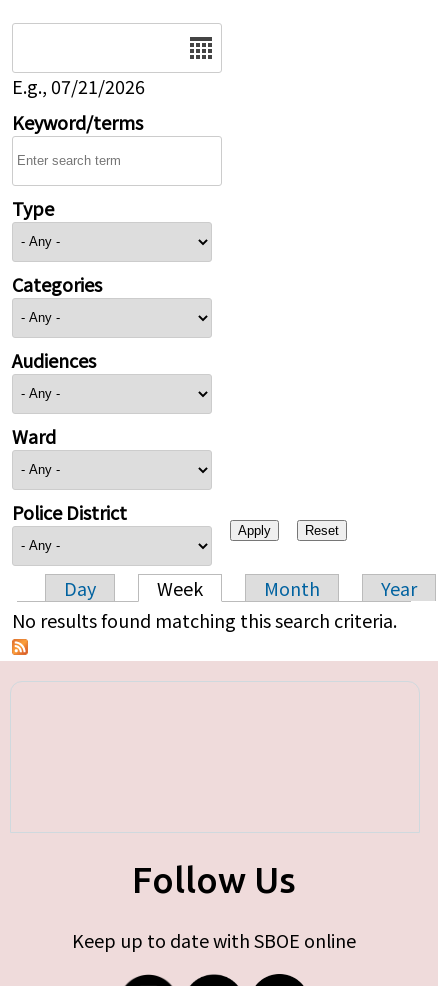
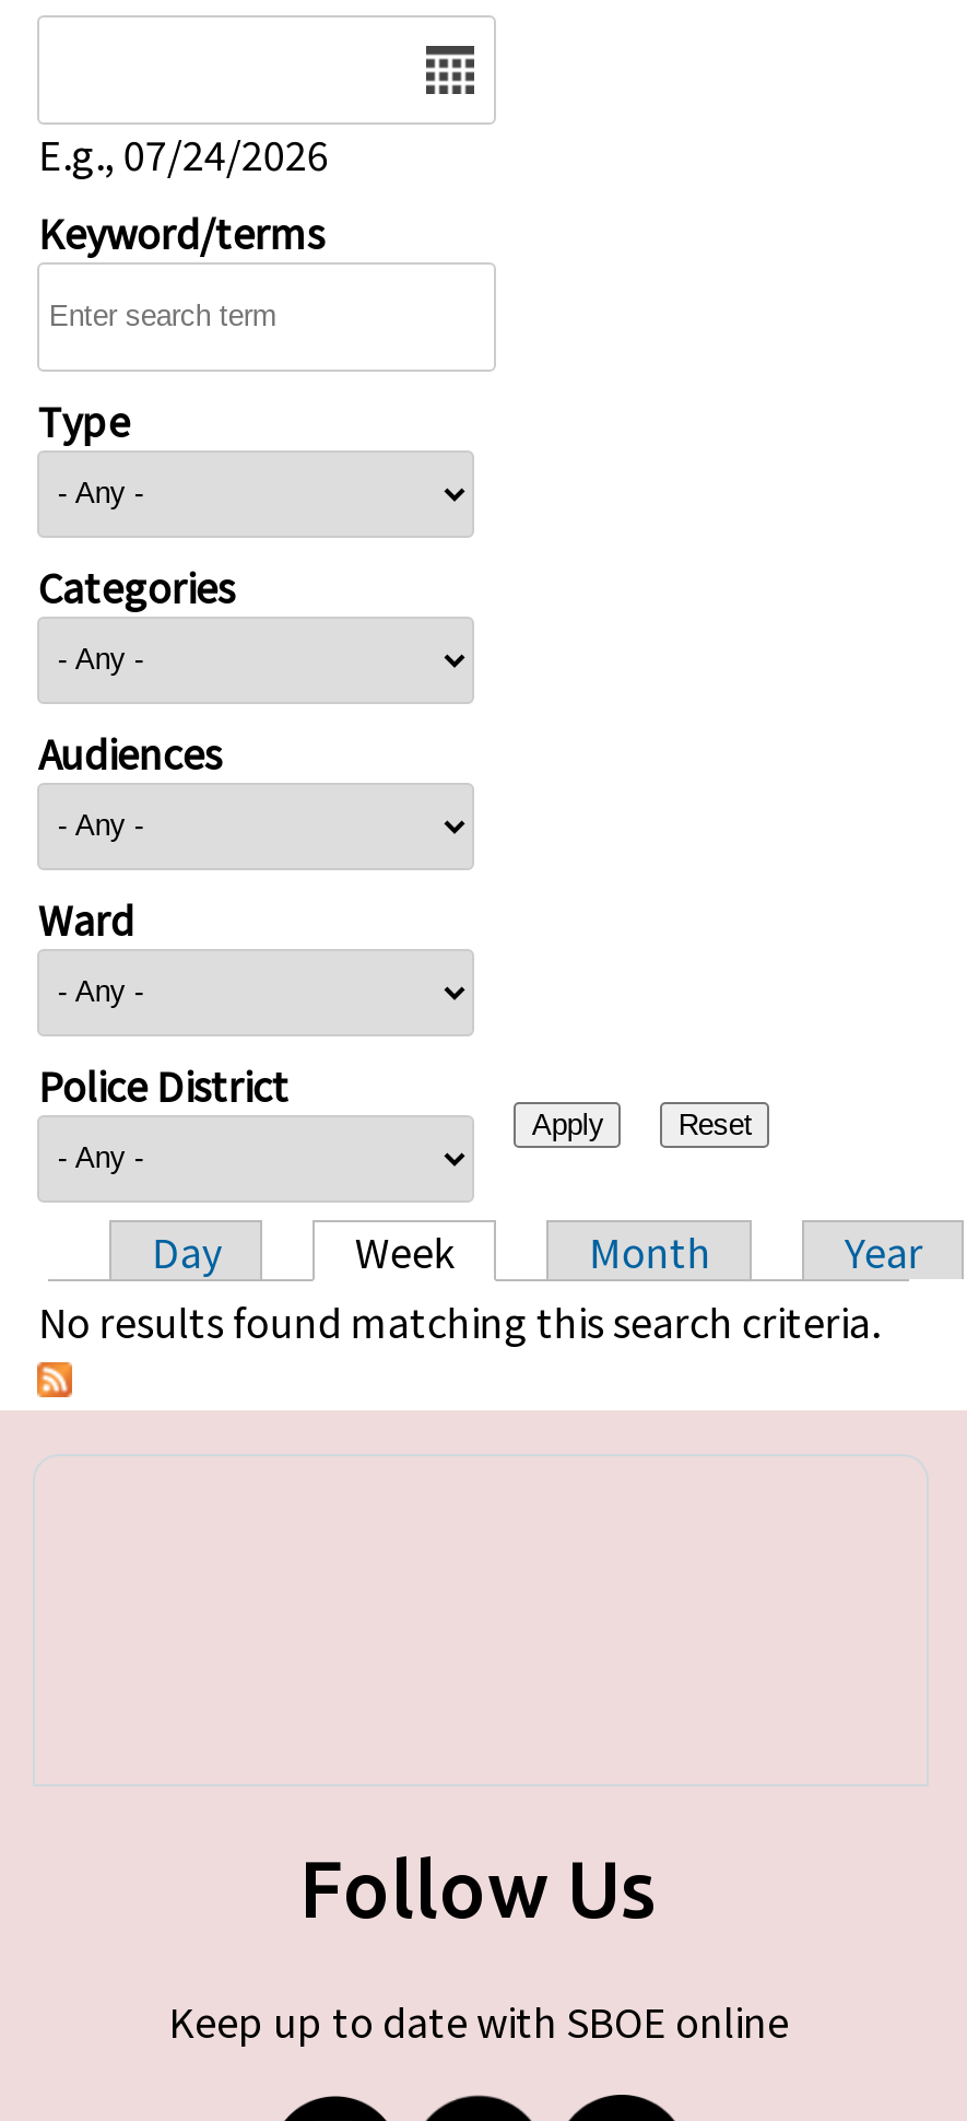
- E.g., 07/21/2026
+ E.g., 07/24/2026
